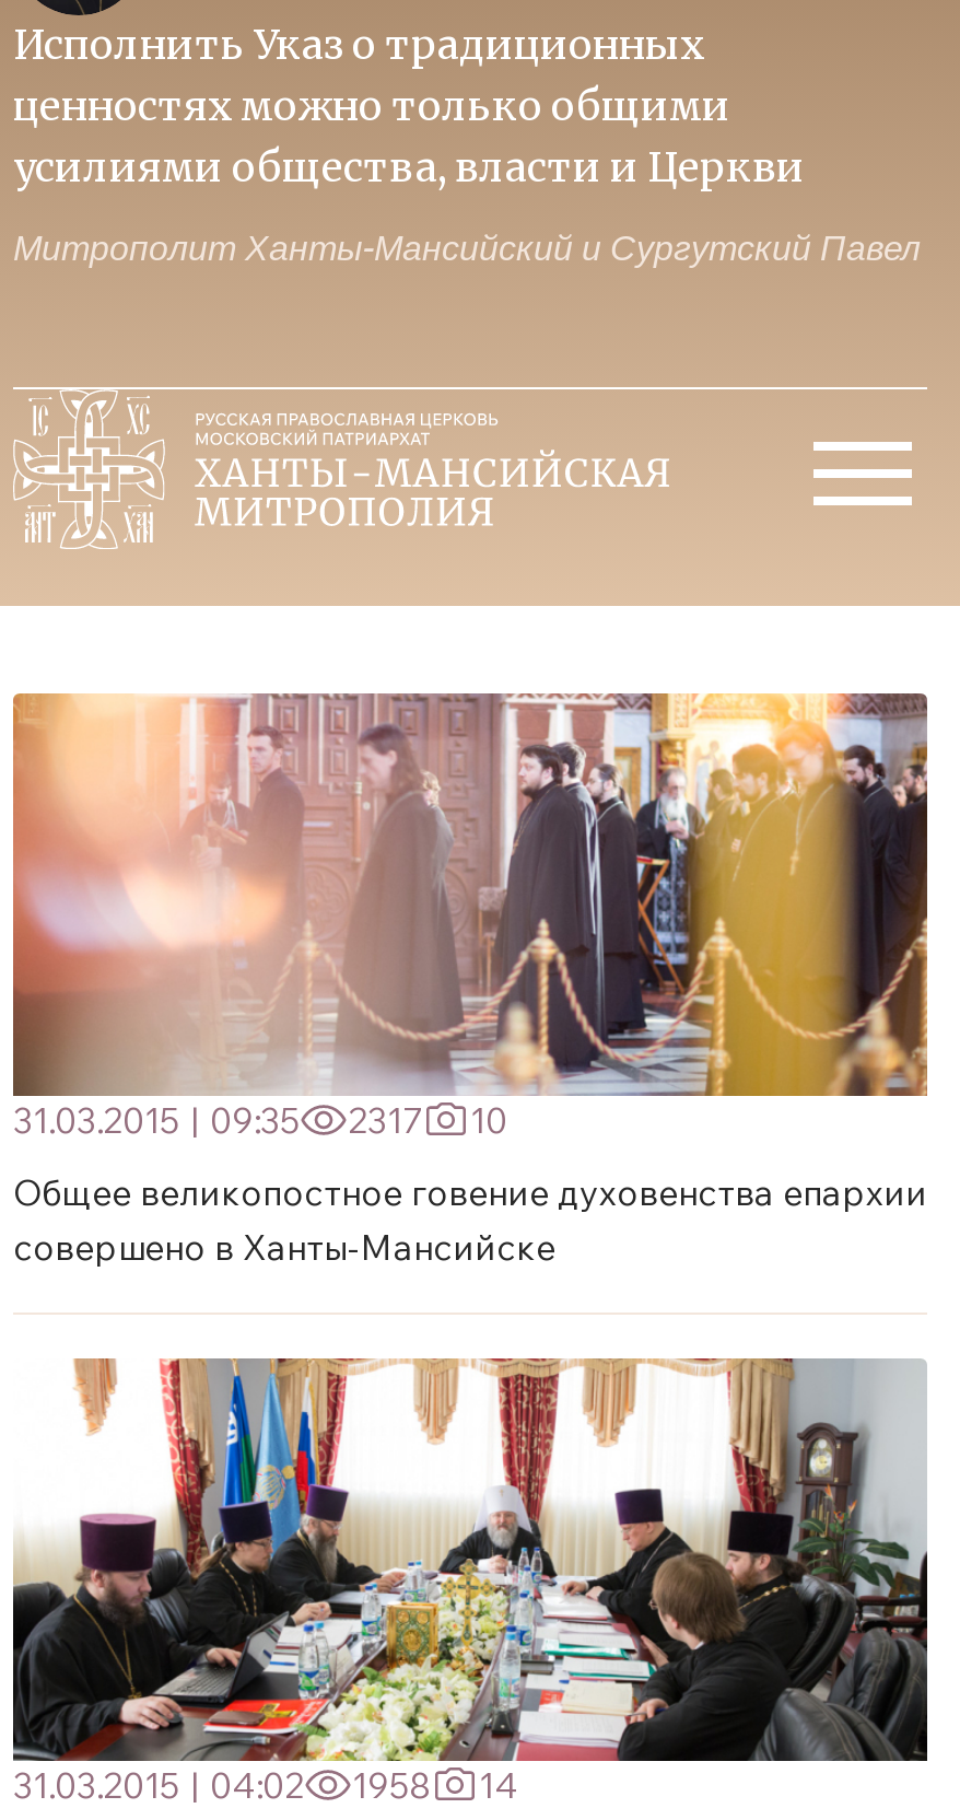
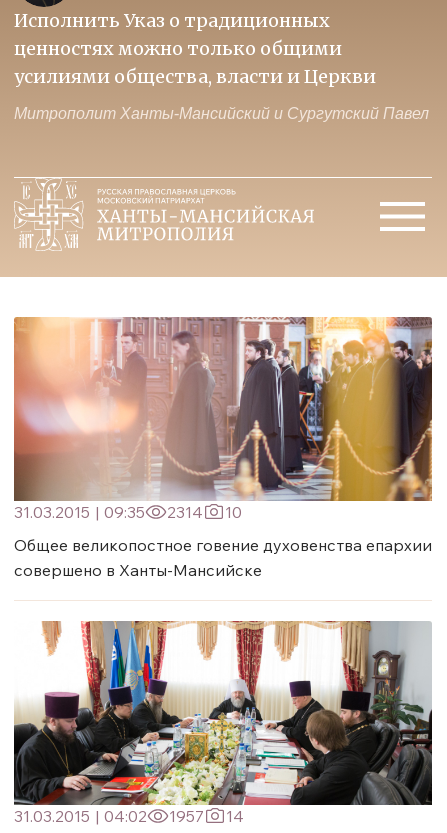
- 2317
+ 2314

- 1958
+ 1957
